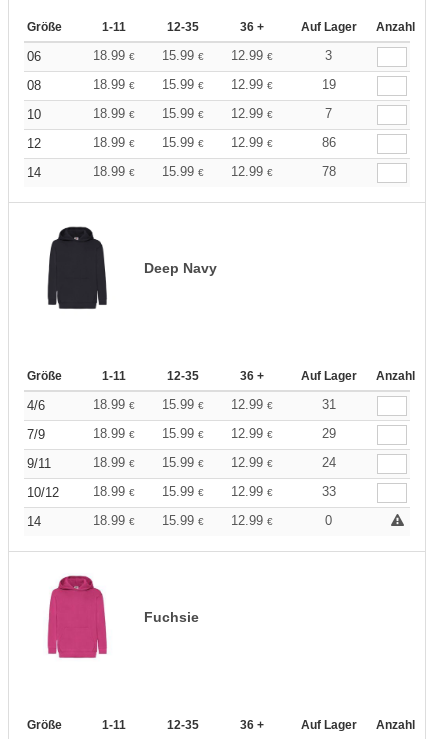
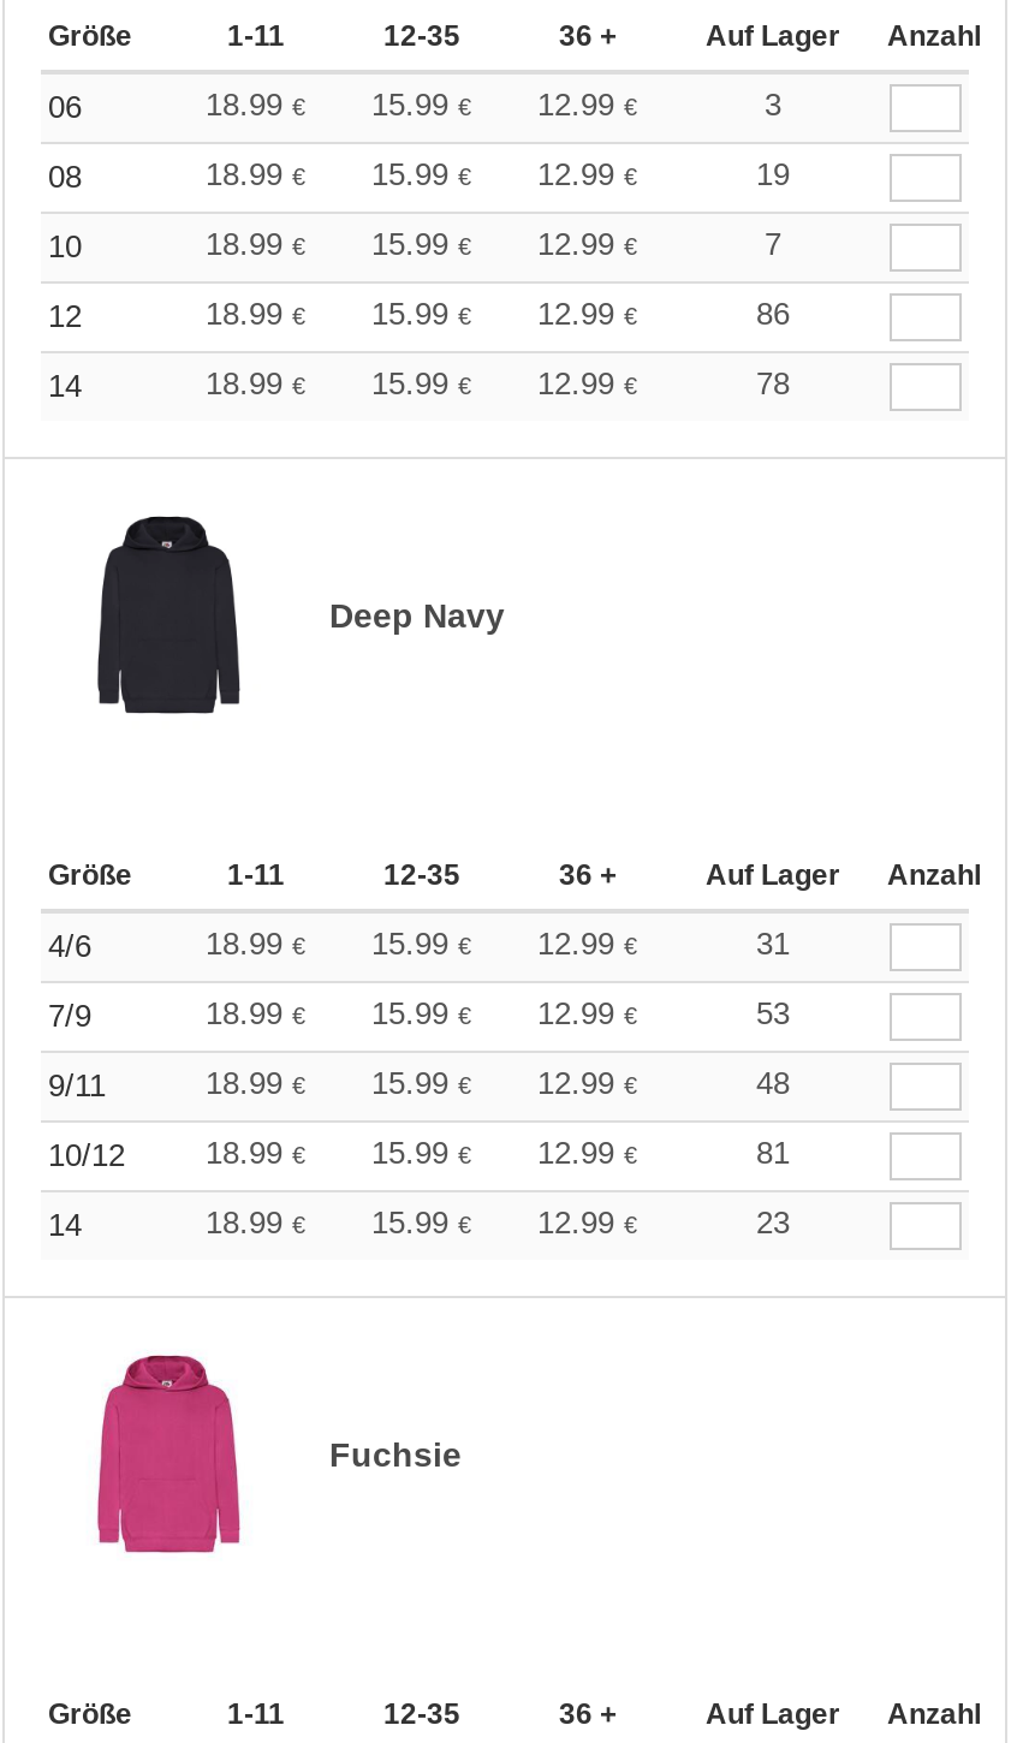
- 29
+ 53

- 24
+ 48

- 33
+ 81

- 0
+ 23
